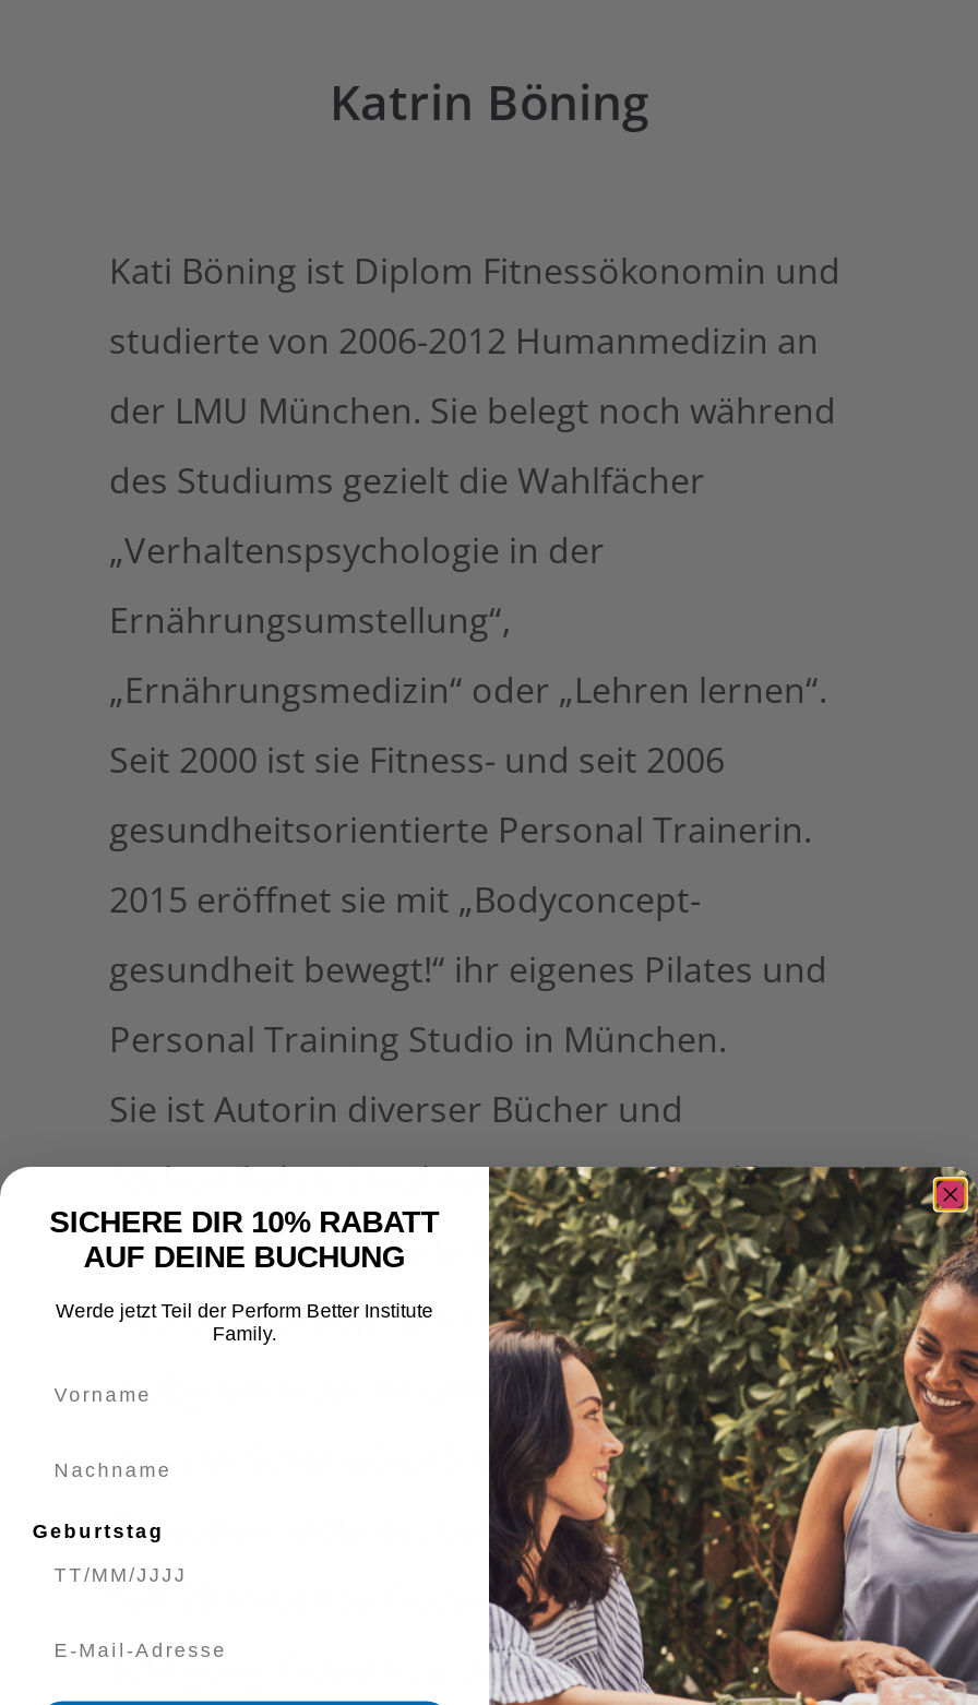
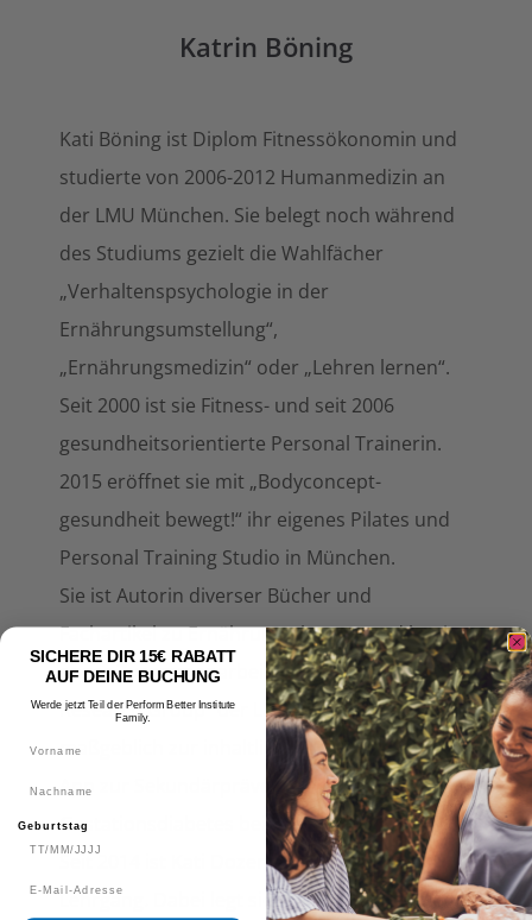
- SICHERE DIR 10% RABATT
+ SICHERE DIR 15€ RABATT
